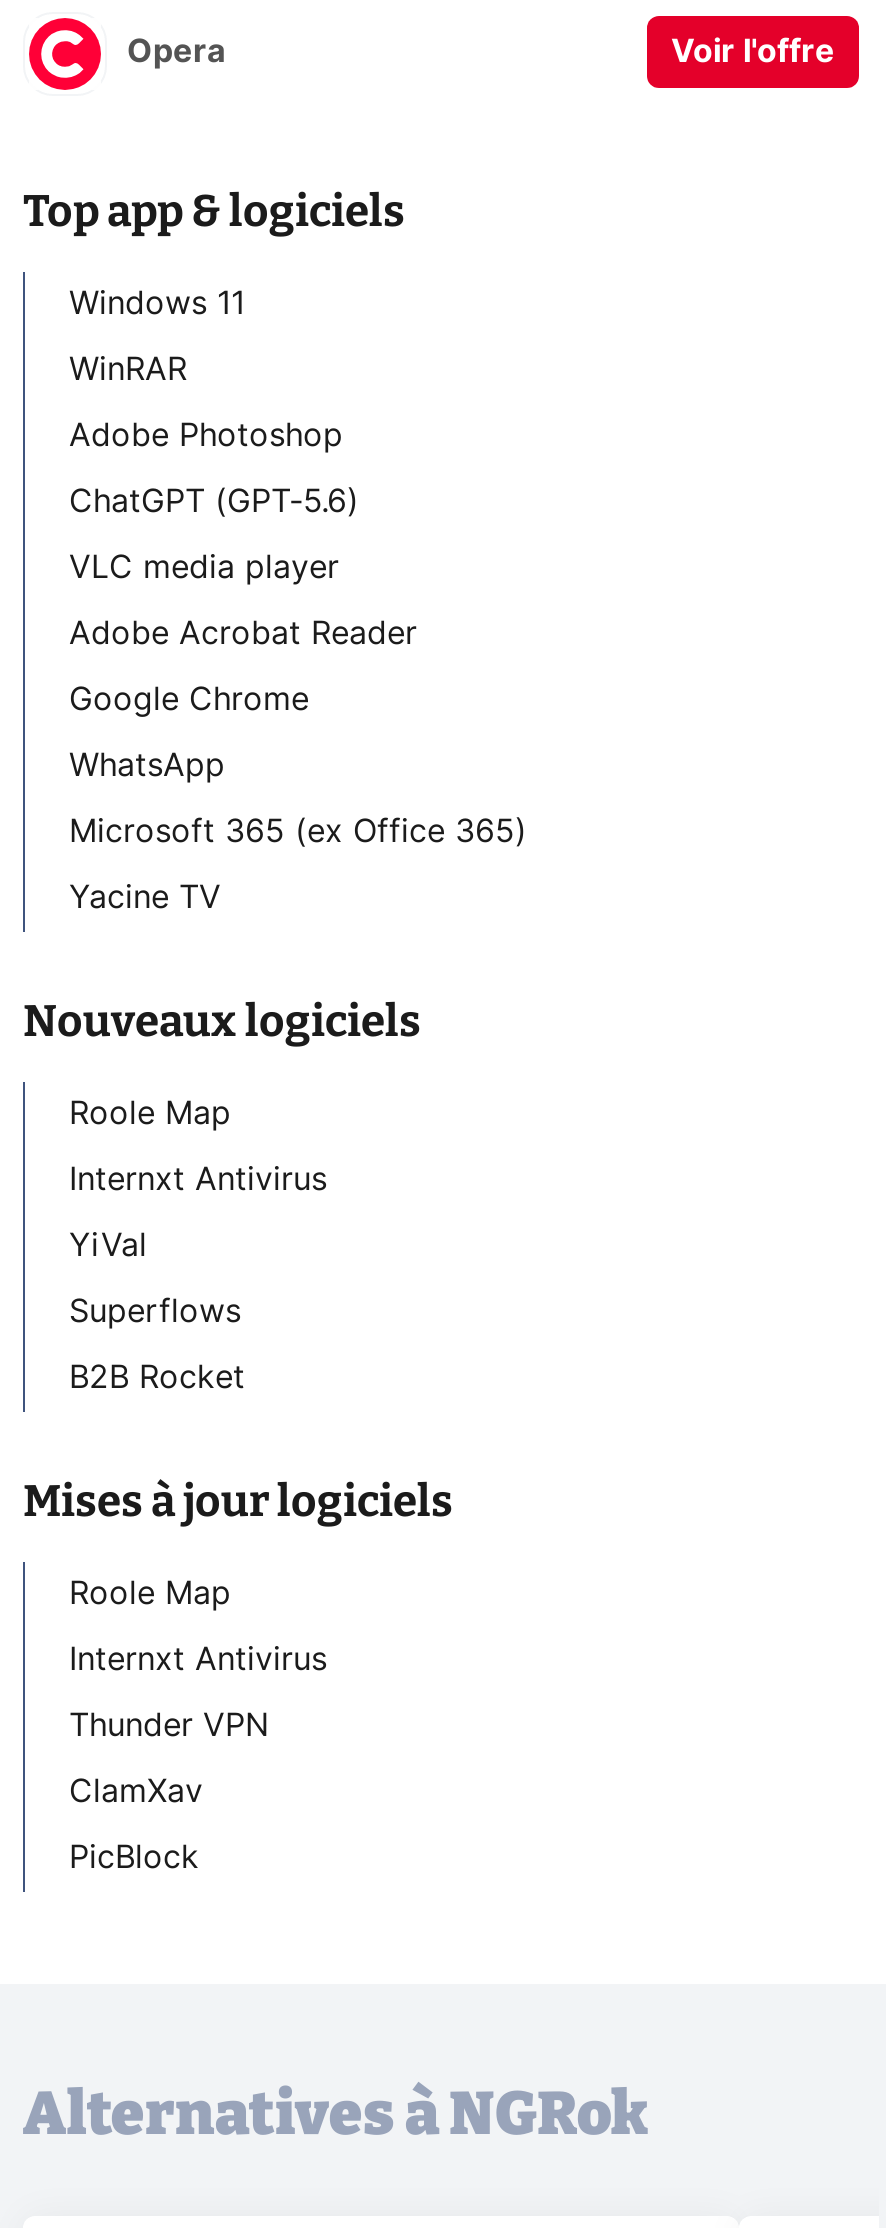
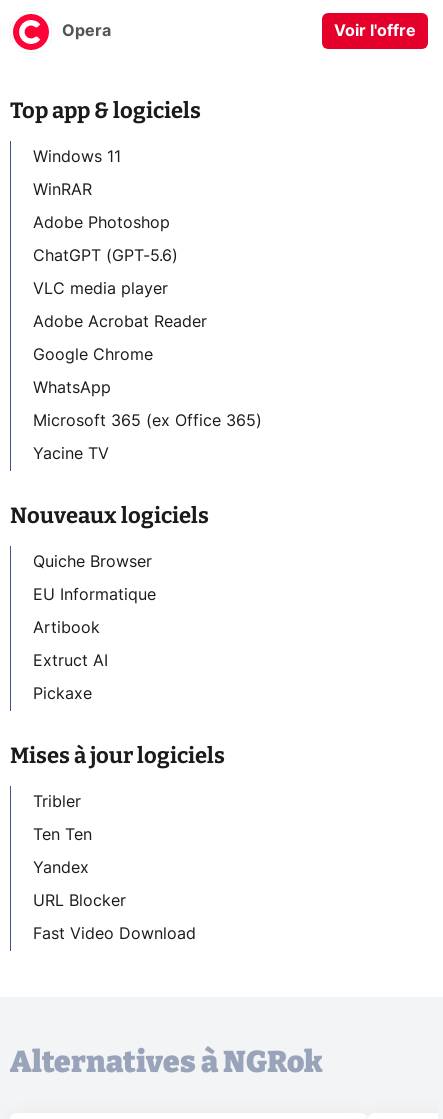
- Roole Map
+ Quiche Browser

- Internxt Antivirus
+ EU Informatique

- YiVal
+ Artibook

- Superflows
+ Extruct AI

- B2B Rocket
+ Pickaxe

- Roole Map
+ Tribler

- Internxt Antivirus
+ Ten Ten

- Thunder VPN
+ Yandex

- ClamXav
+ URL Blocker

- PicBlock
+ Fast Video Download
